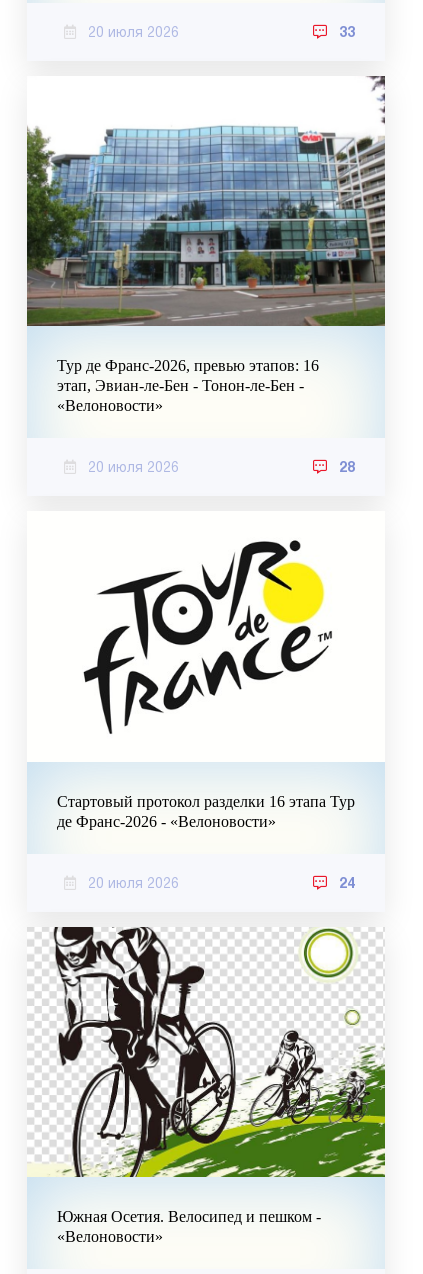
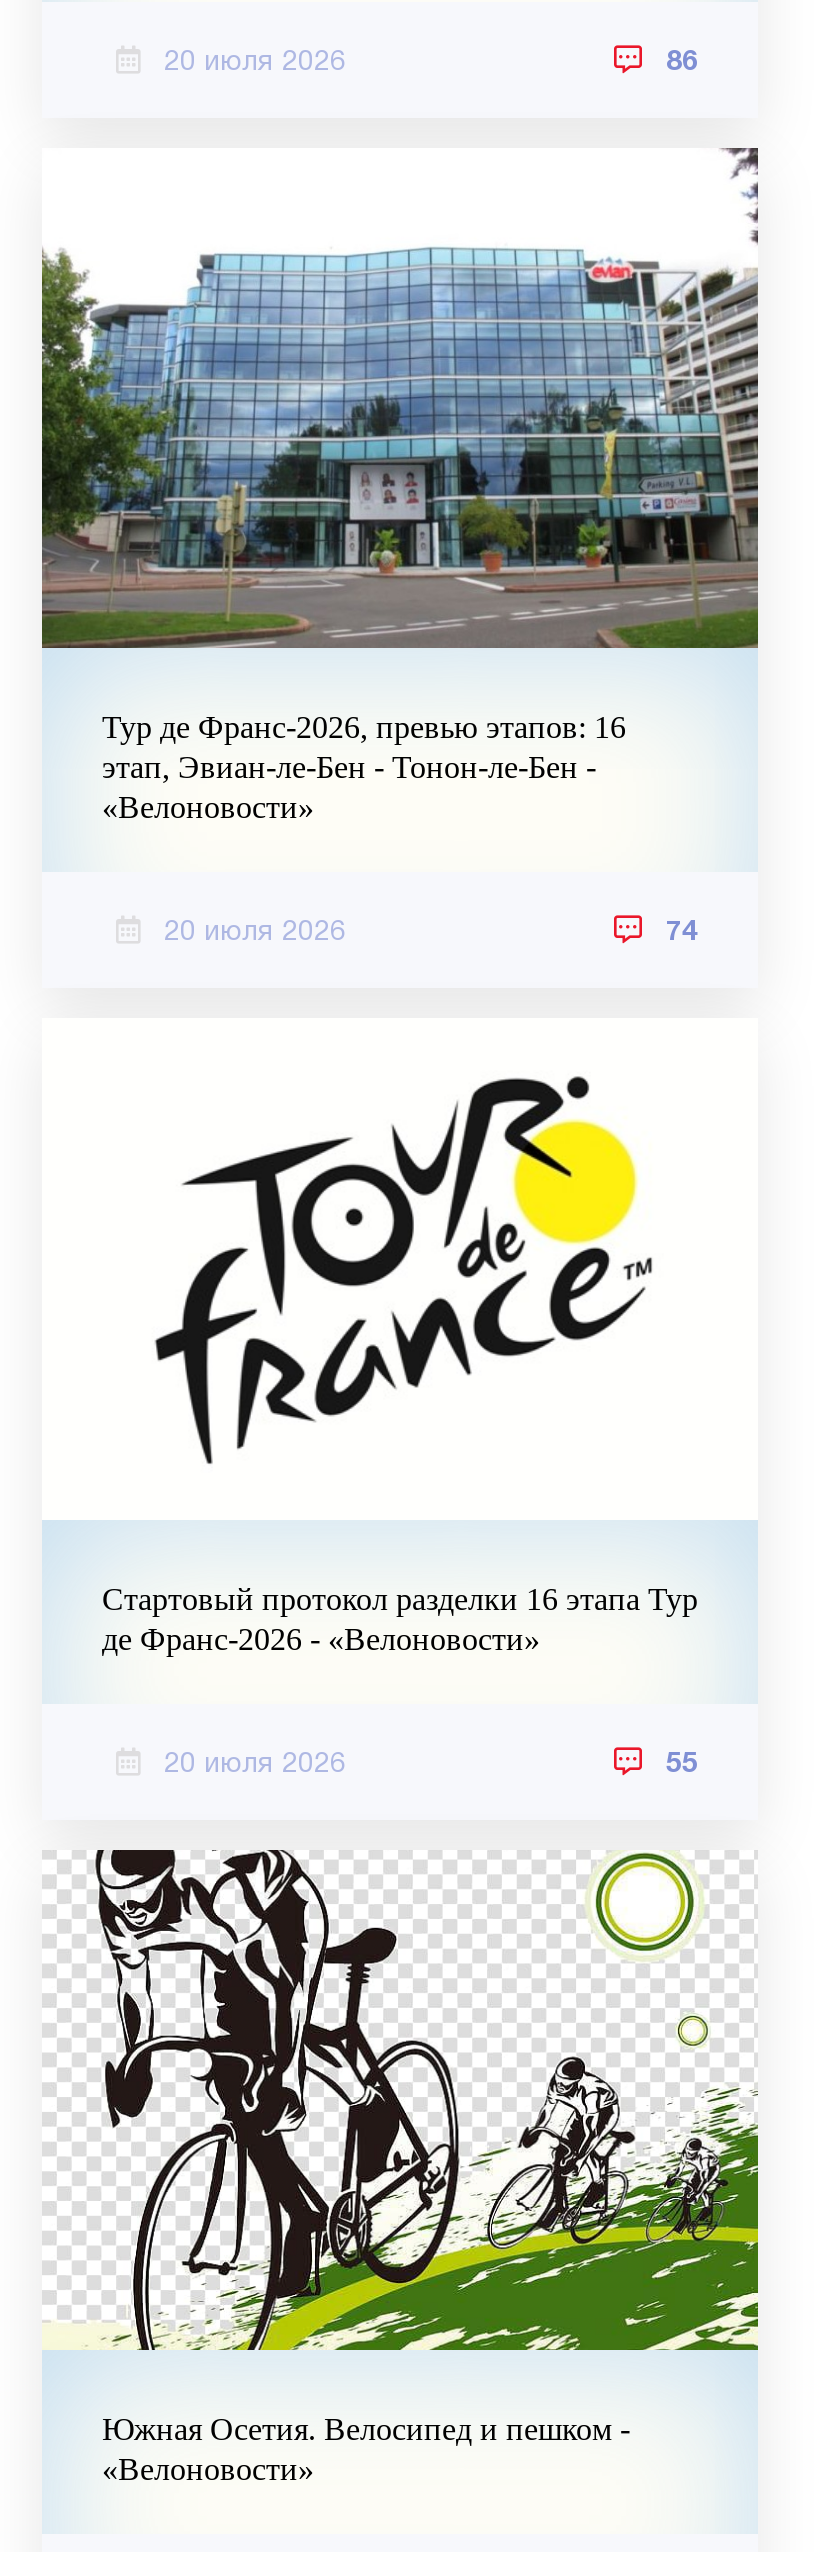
- 33
+ 86

- 28
+ 74

- 24
+ 55
